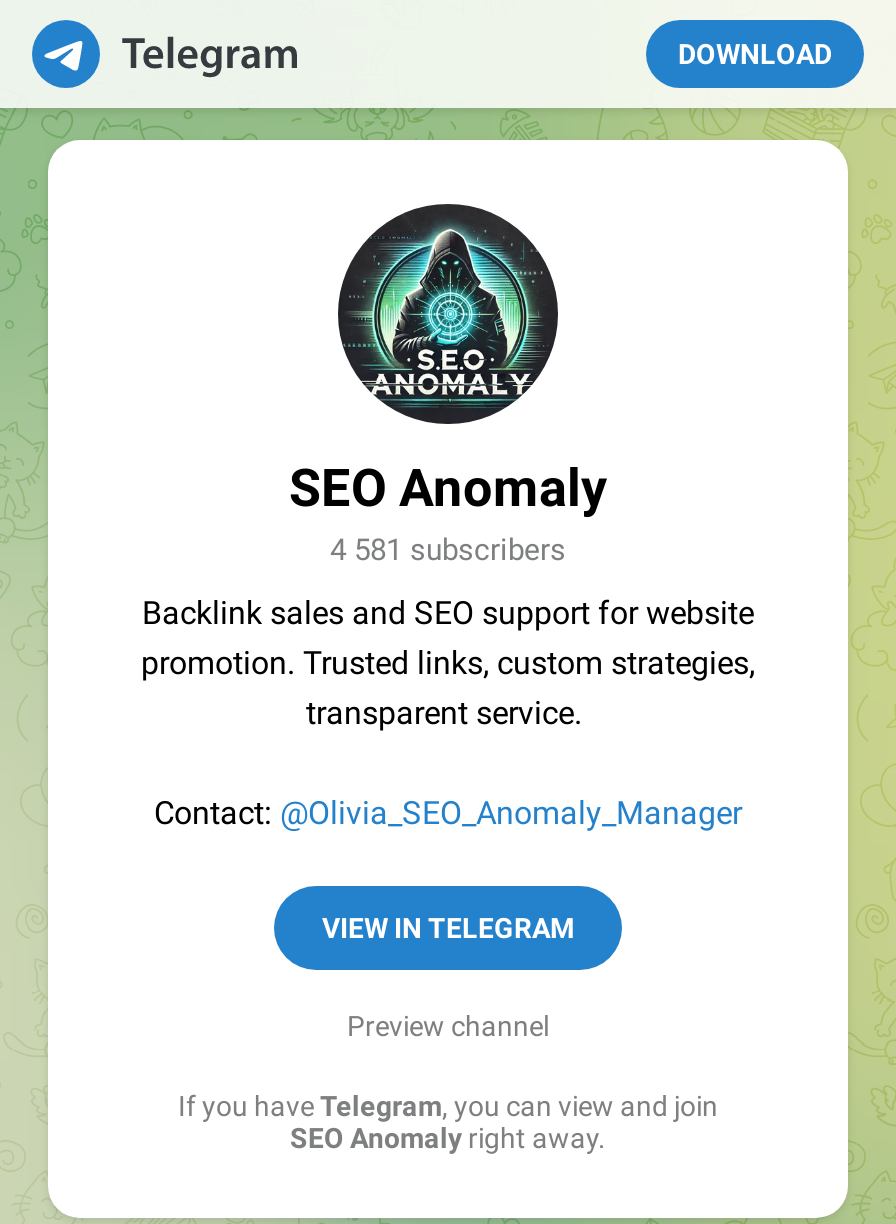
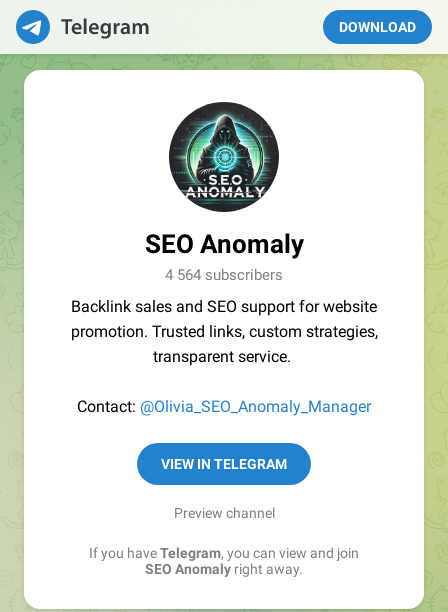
- 4 581 subscribers
+ 4 564 subscribers
